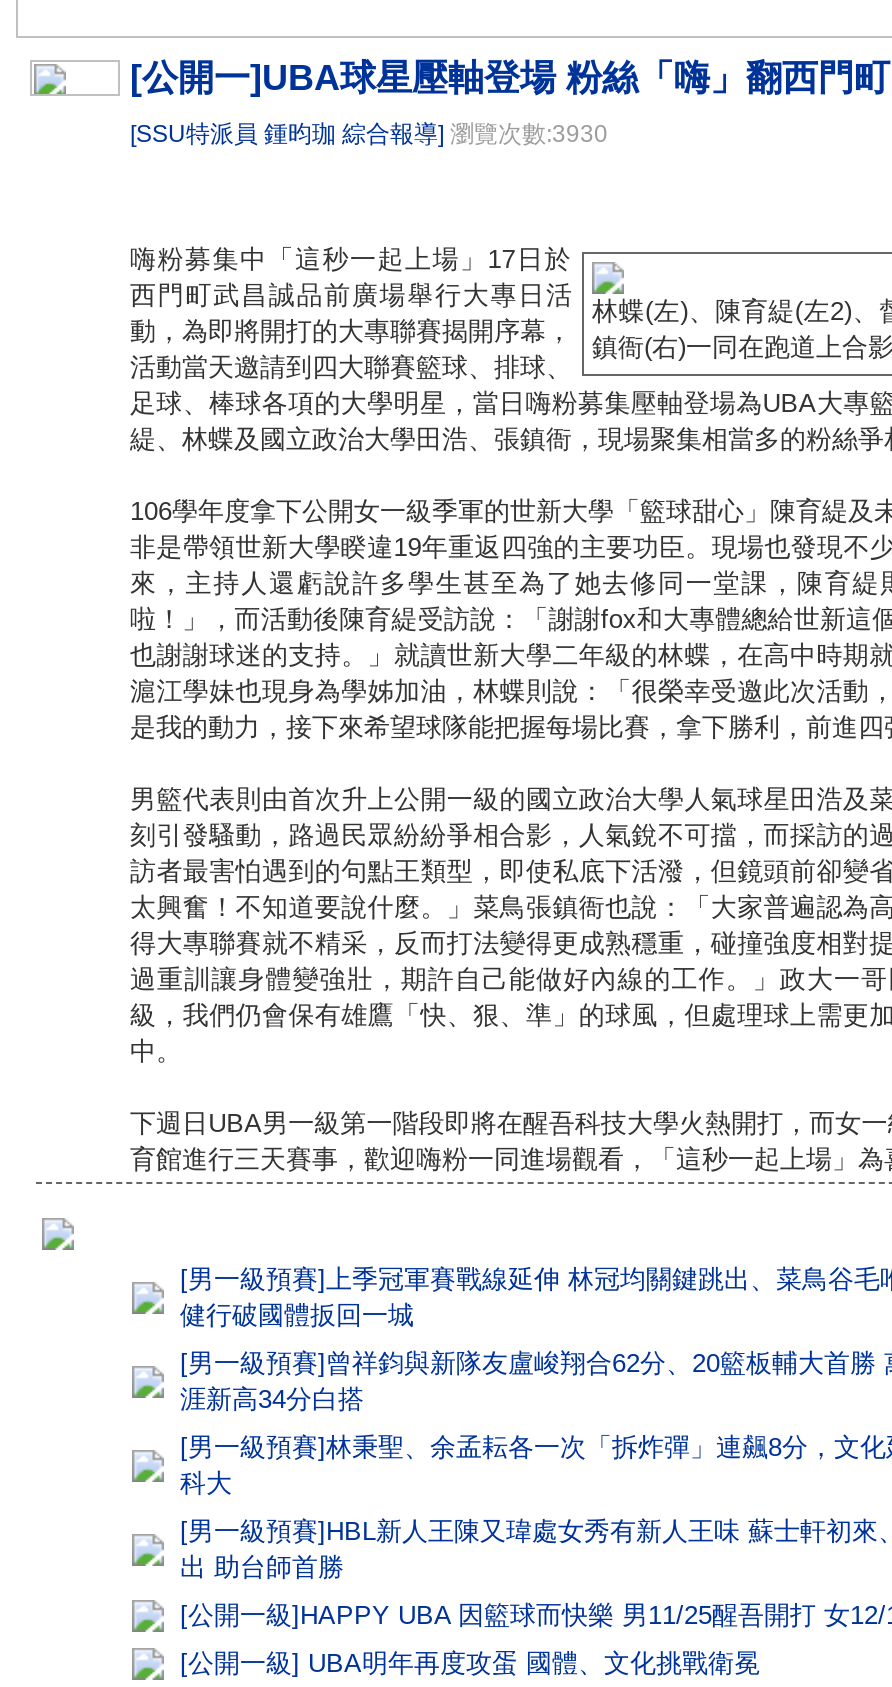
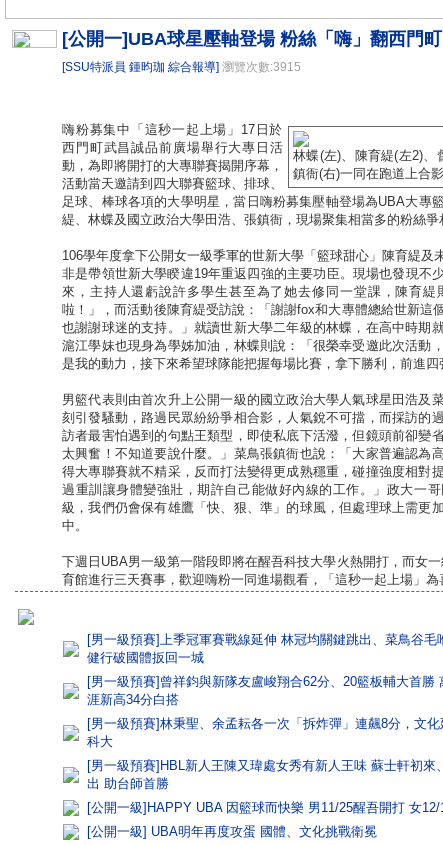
- [SSU特派員 鍾昀珈 綜合報導]瀏覽次數:3930
+ [SSU特派員 鍾昀珈 綜合報導]瀏覽次數:3915
